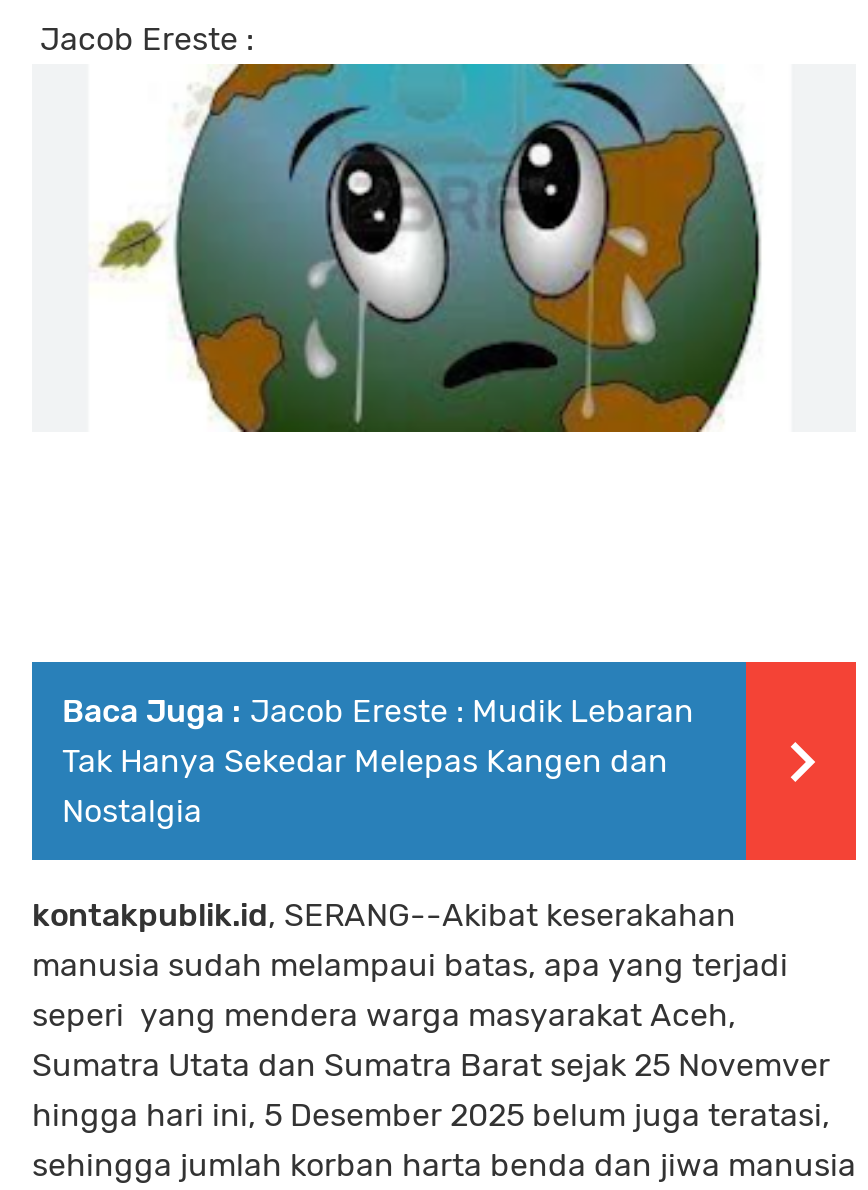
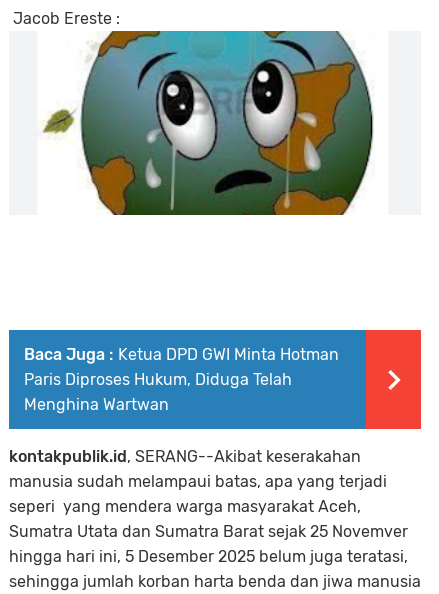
- Baca Juga : Jacob Ereste : Mudik Lebaran
- Tak Hanya Sekedar Melepas Kangen dan
- Nostalgia
+ Baca Juga : Ketua DPD GWI Minta Hotman
+ Paris Diproses Hukum, Diduga Telah
+ Menghina Wartwan
